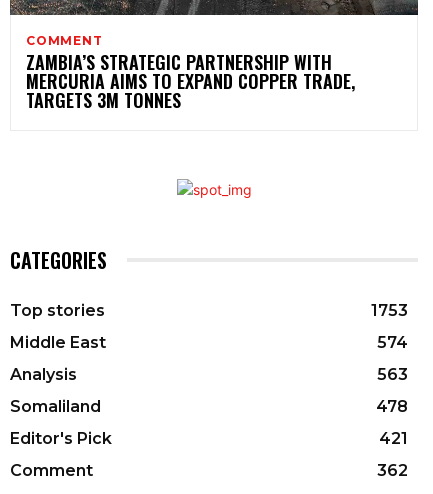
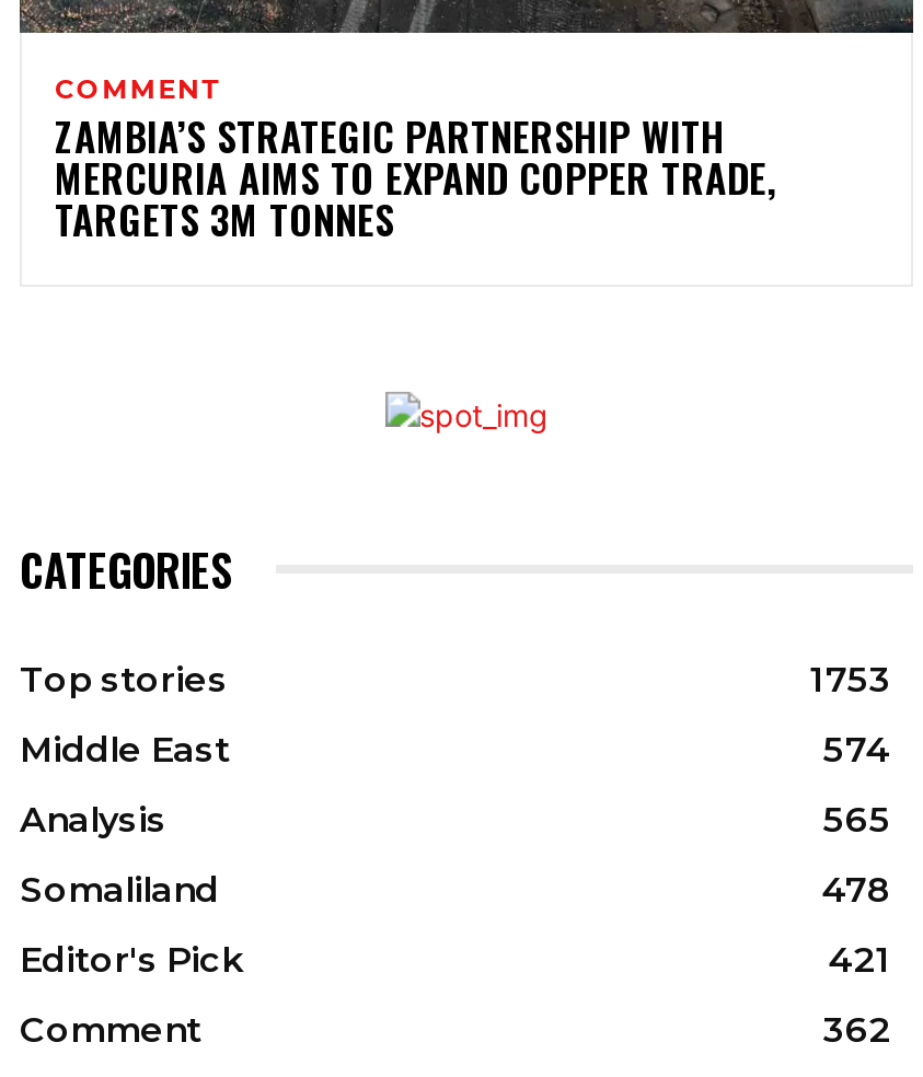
- 563
+ 565
